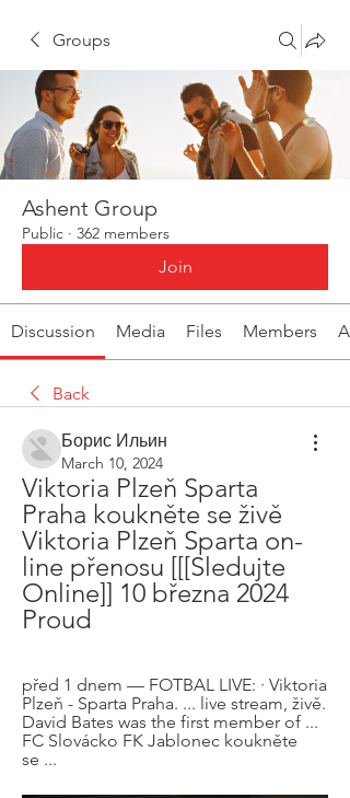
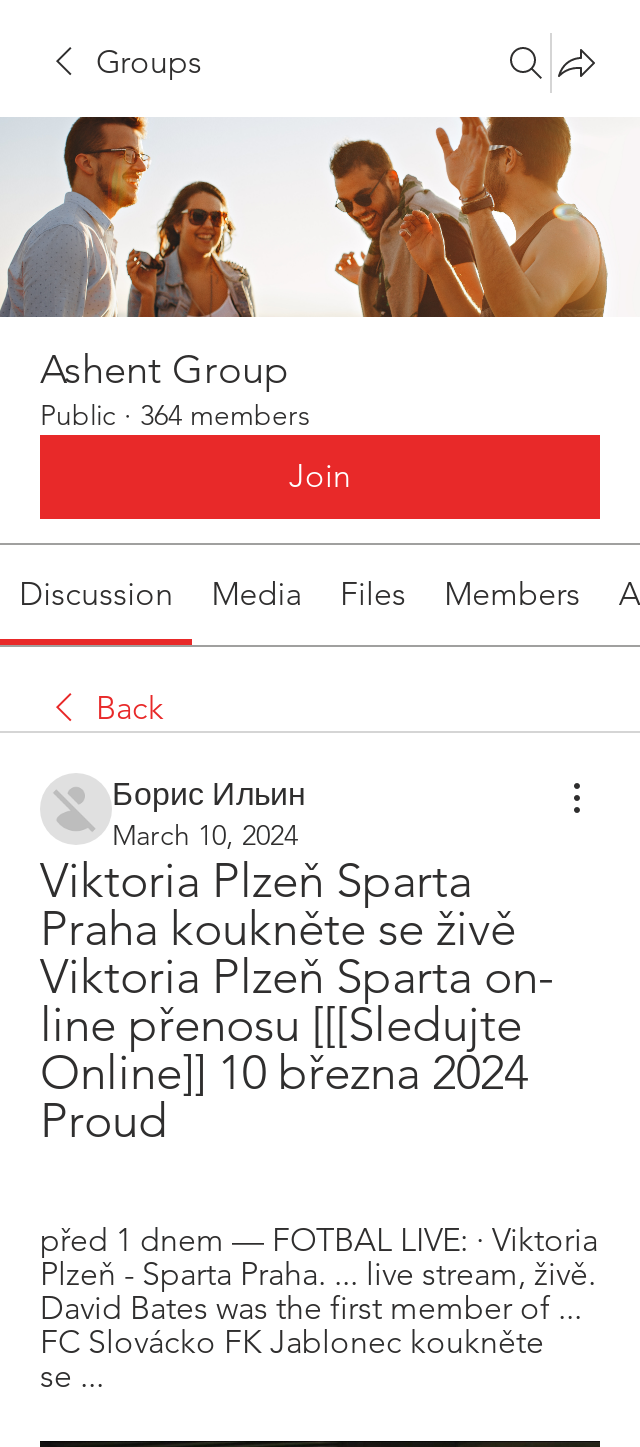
- Public · 362 members
+ Public · 364 members
